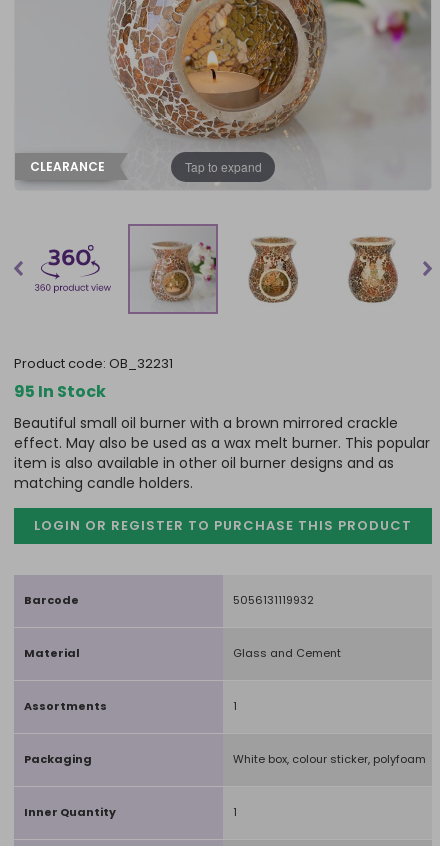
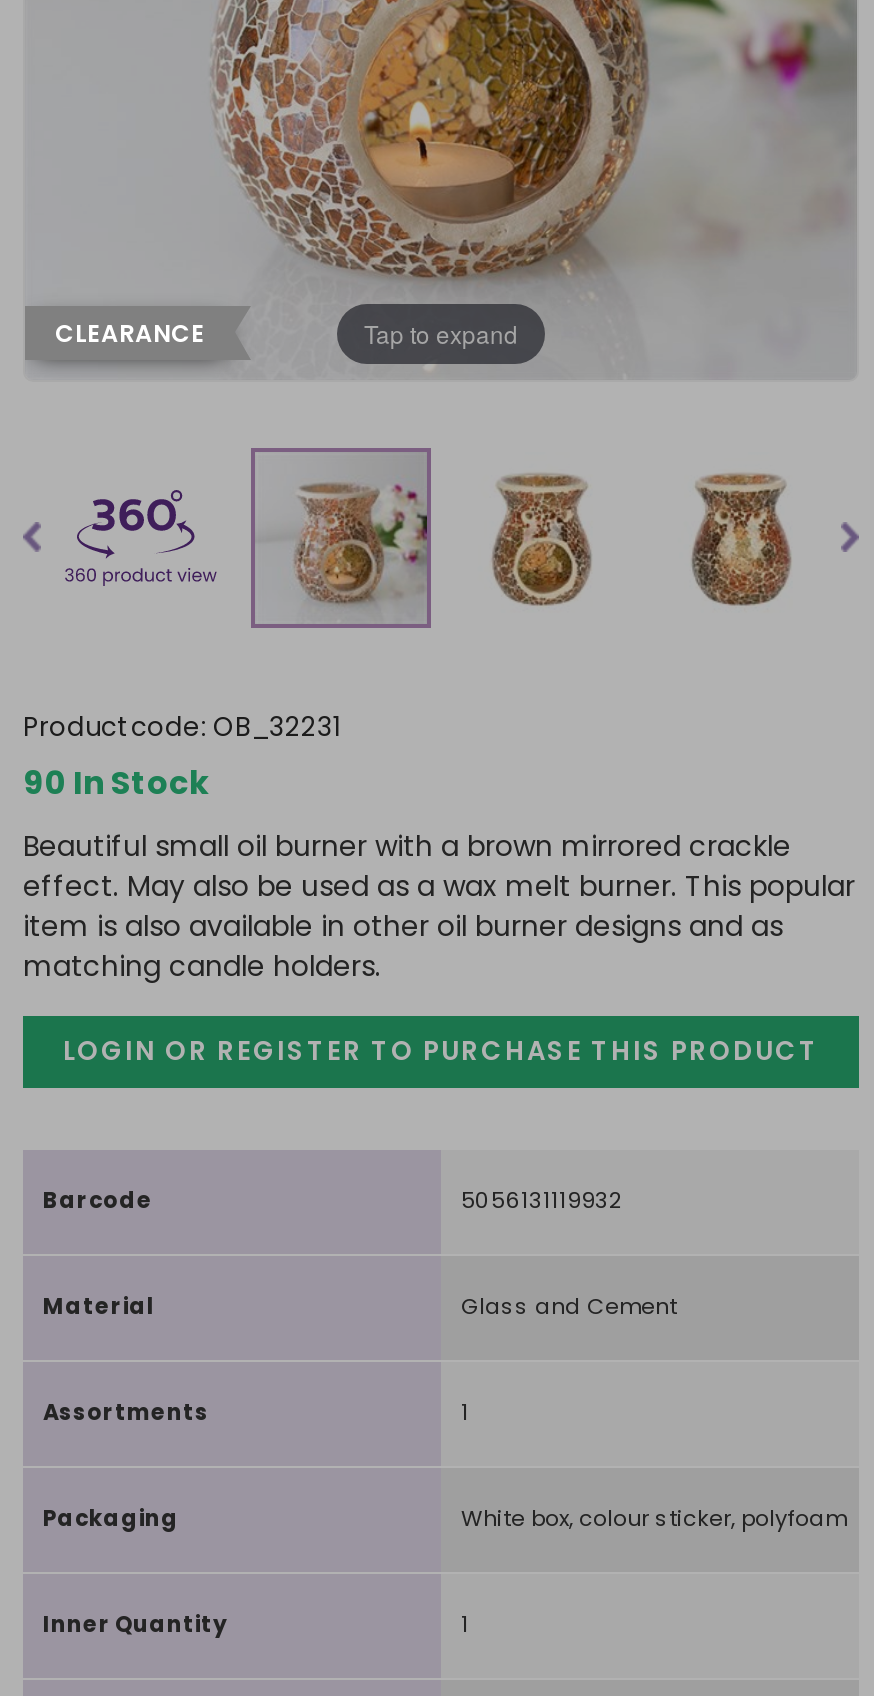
- 95 In Stock
+ 90 In Stock
